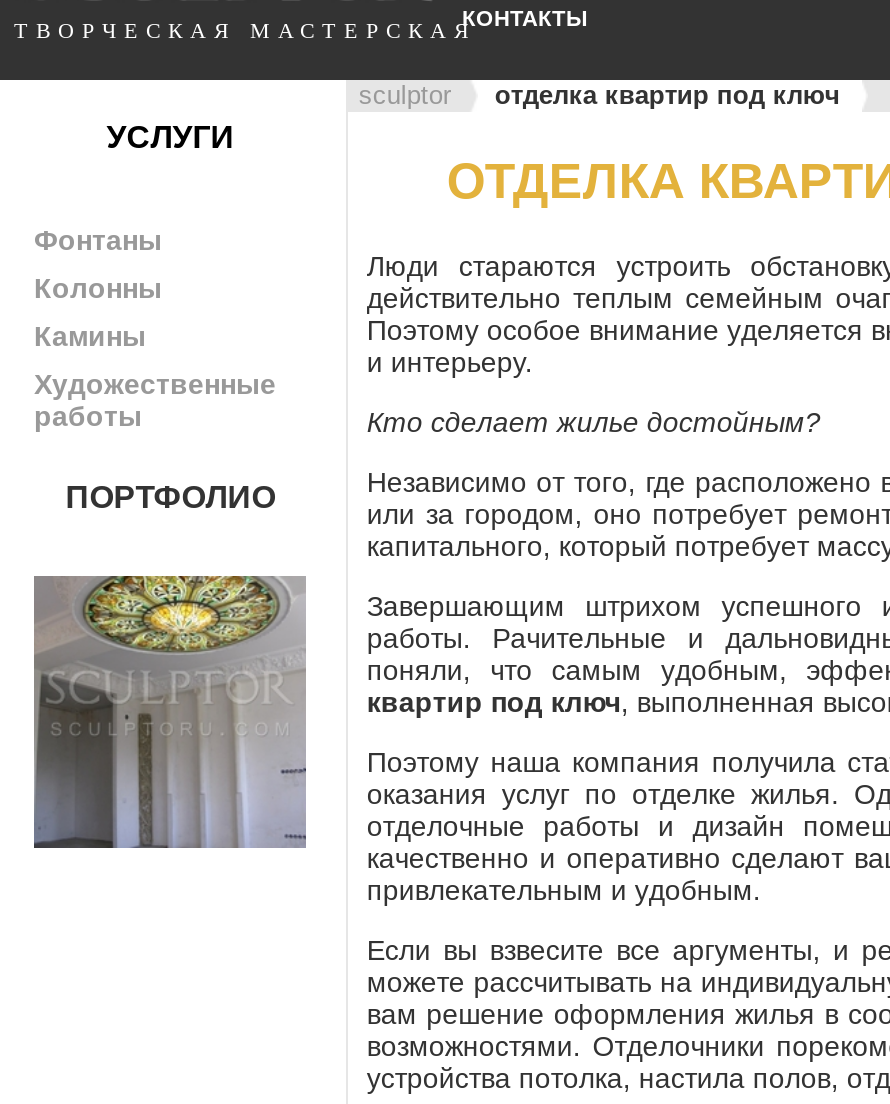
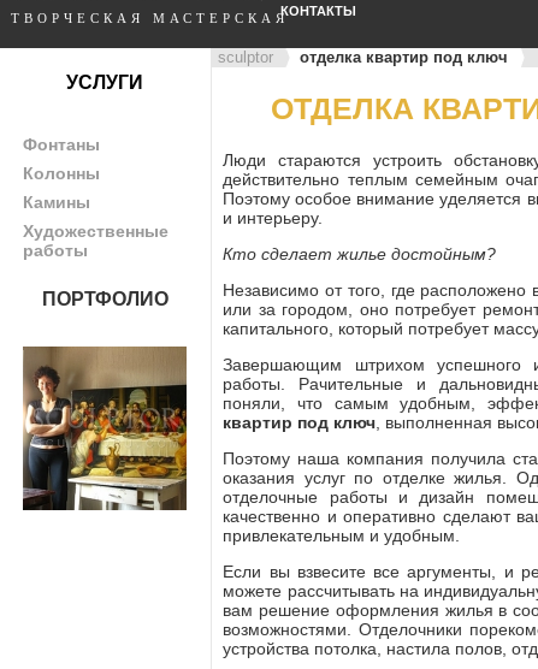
- [image]
+ [image]
